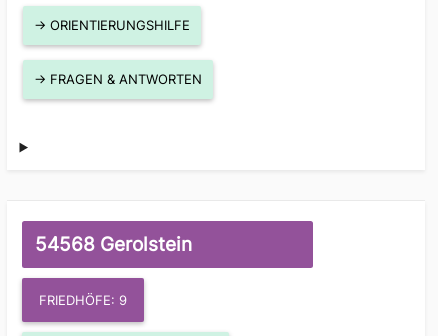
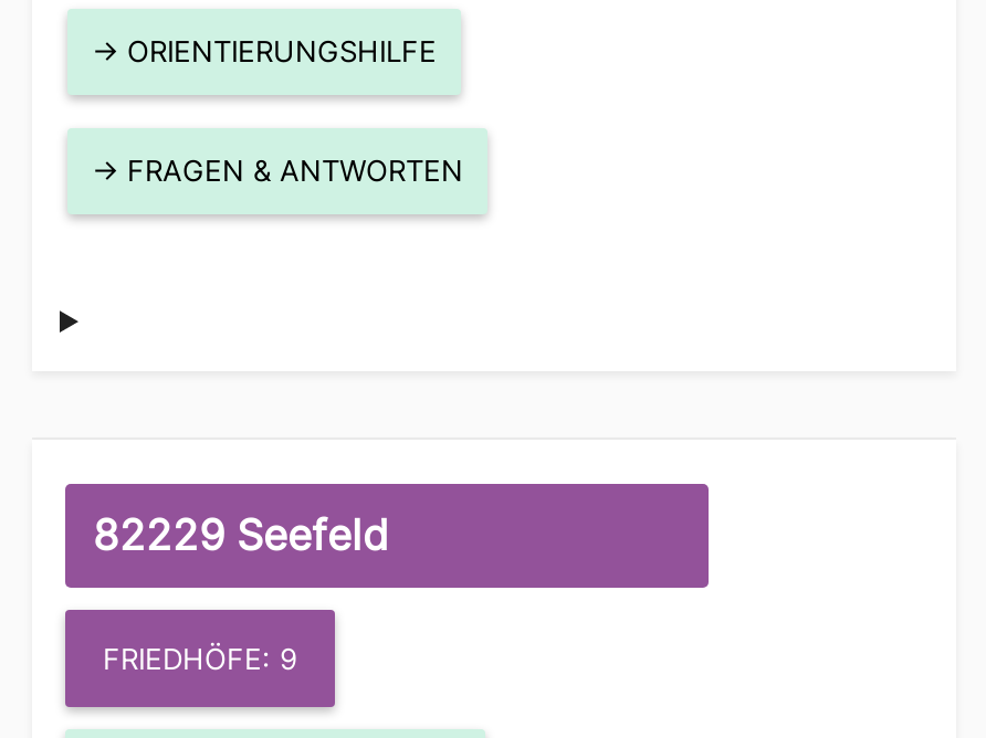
- 54568 Gerolstein
+ 82229 Seefeld
